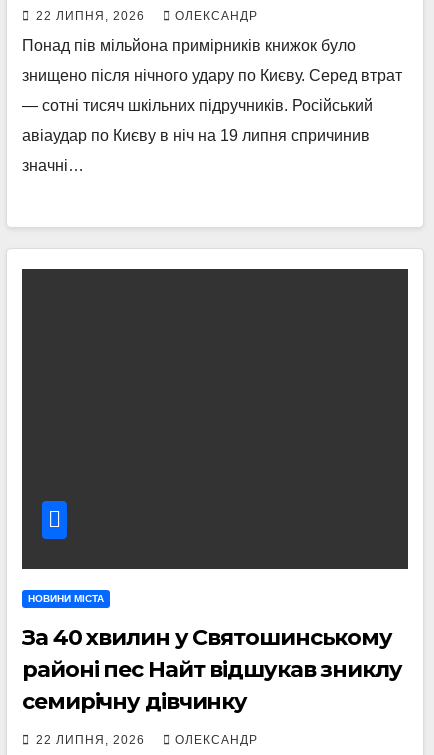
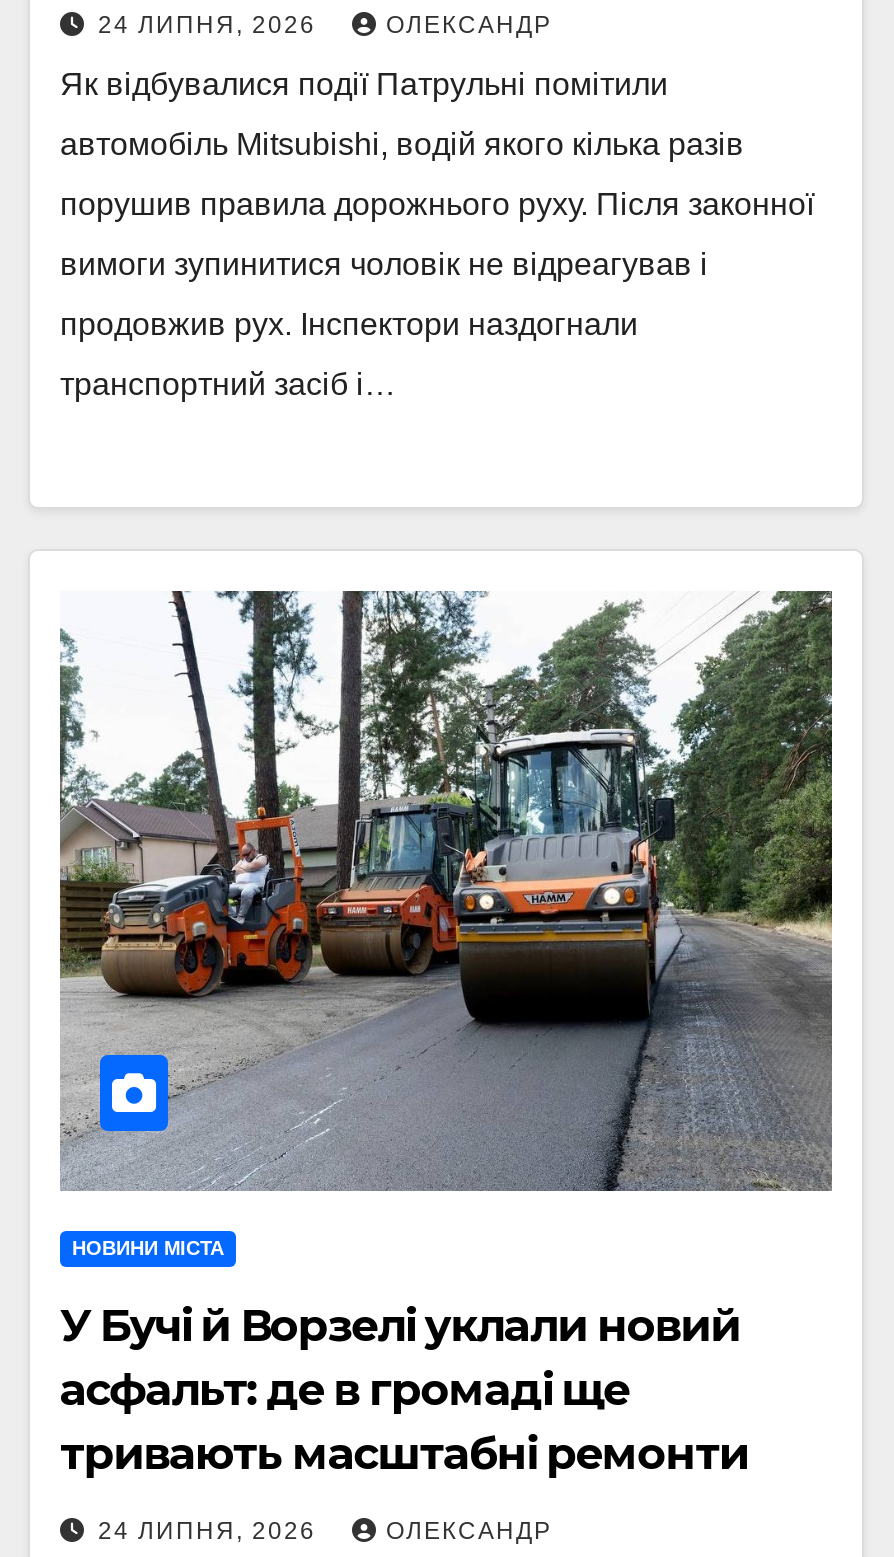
- 22 ЛИПНЯ, 2026
+ 24 ЛИПНЯ, 2026

+ [image]

- Понад пів мільйона примірників книжок було
- знищено після нічного удару по Києву. Серед втрат
- — сотні тисяч шкільних підручників. Російський
- авіаудар по Києву в ніч на 19 липня спричинив
- значні…
+ Як відбувалися події Патрульні помітили
+ автомобіль Mitsubishi, водій якого кілька разів
+ порушив правила дорожнього руху. Після законної
+ вимоги зупинитися чоловік не відреагував і
+ продовжив рух. Інспектори наздогнали
+ транспортний засіб і…

- За 40 хвилин у Святошинському
- районі пес Найт відшукав зниклу
- семирічну дівчинку
+ У Бучі й Ворзелі уклали новий
+ асфальт: де в громаді ще
+ тривають масштабні ремонти

- 22 ЛИПНЯ, 2026
+ 24 ЛИПНЯ, 2026
